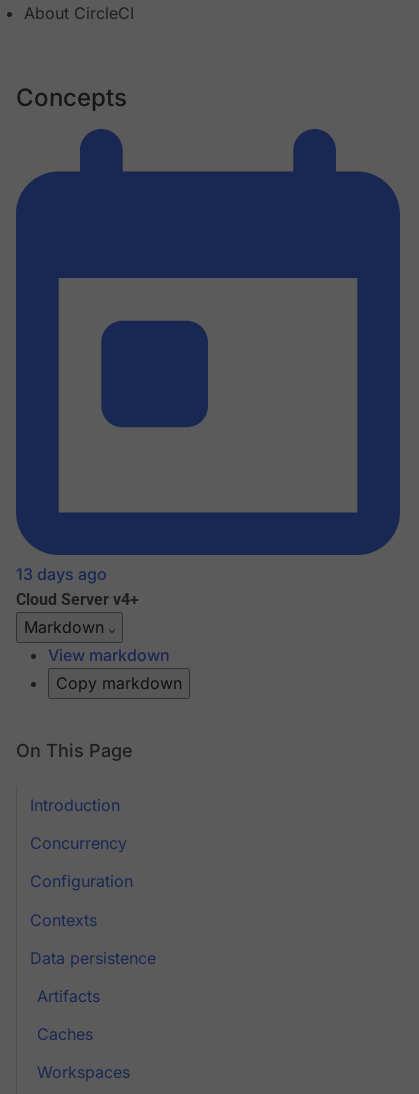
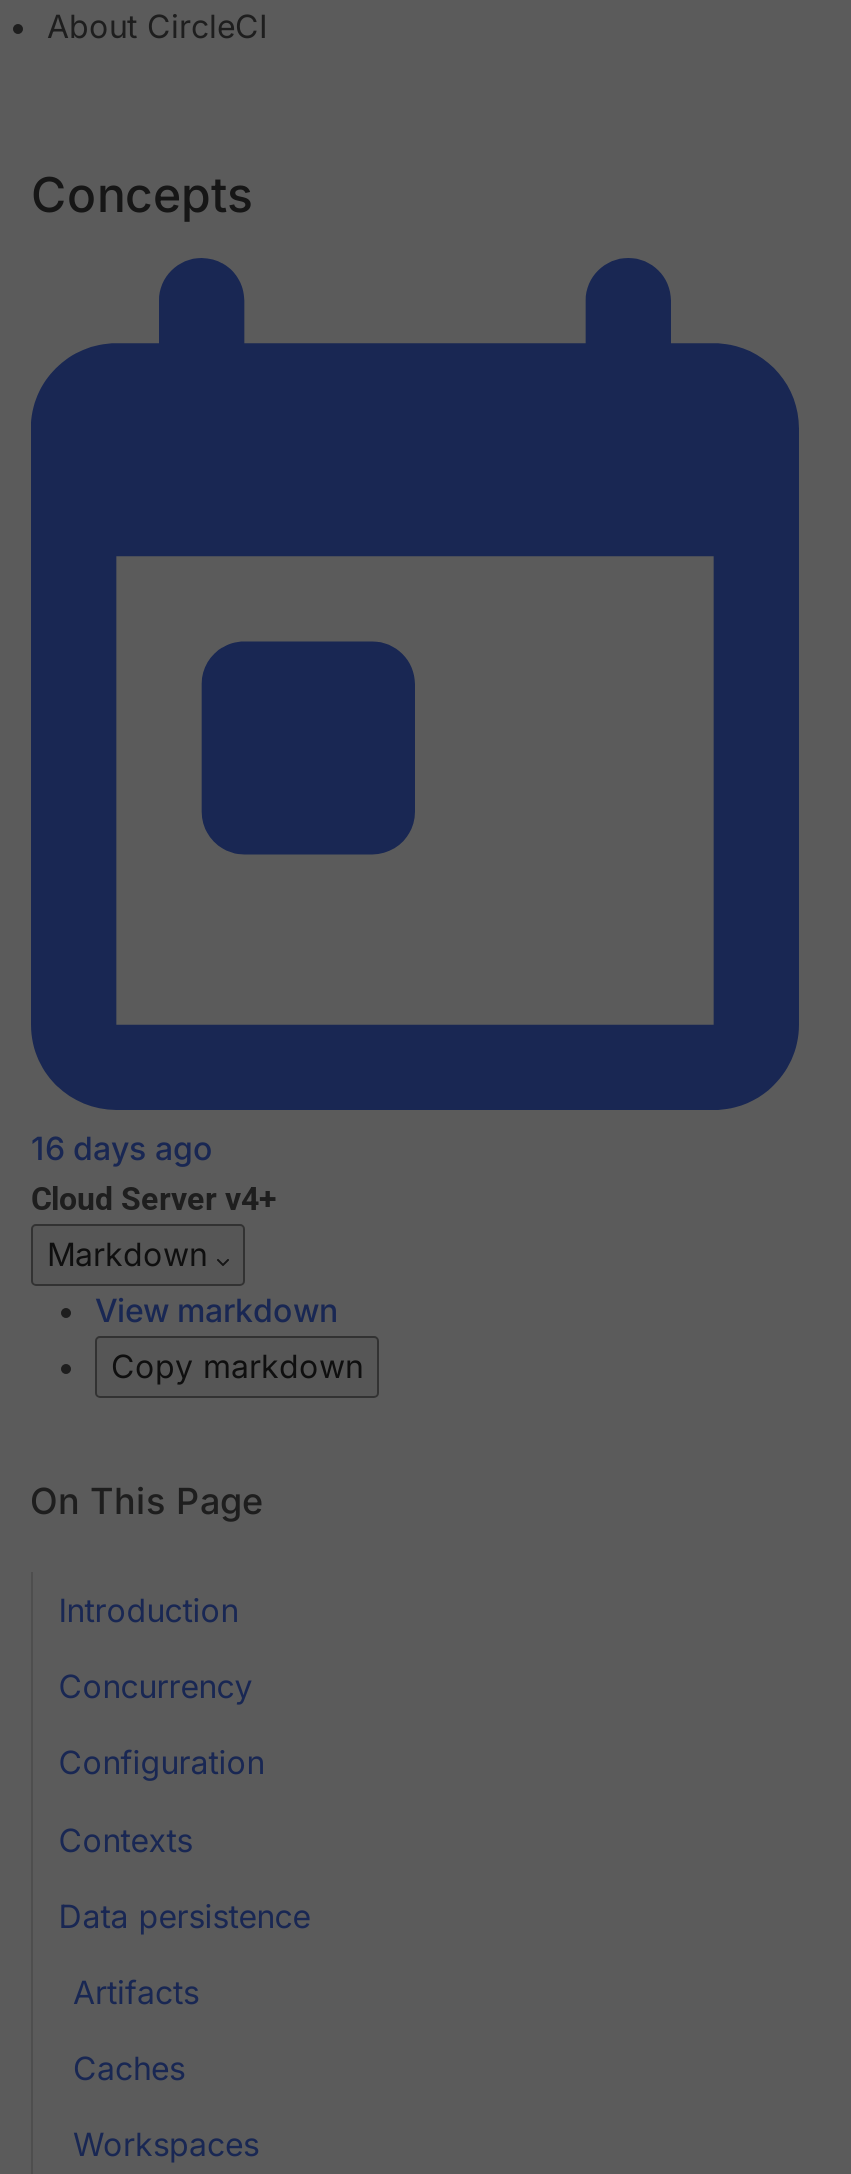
- 13 days ago
+ 16 days ago
